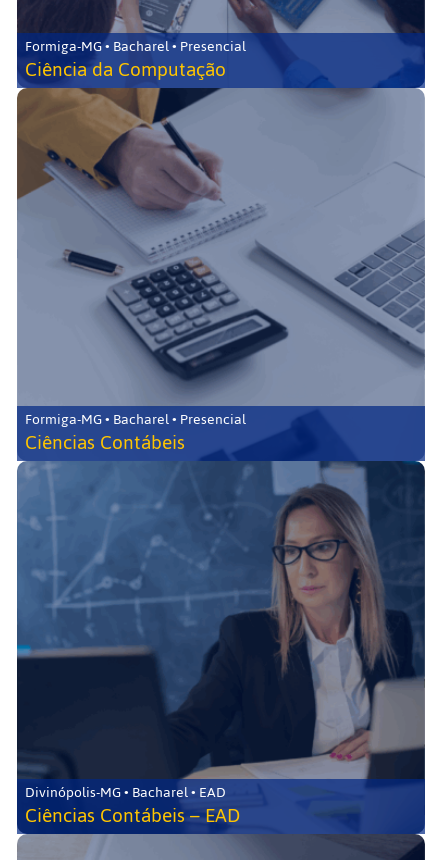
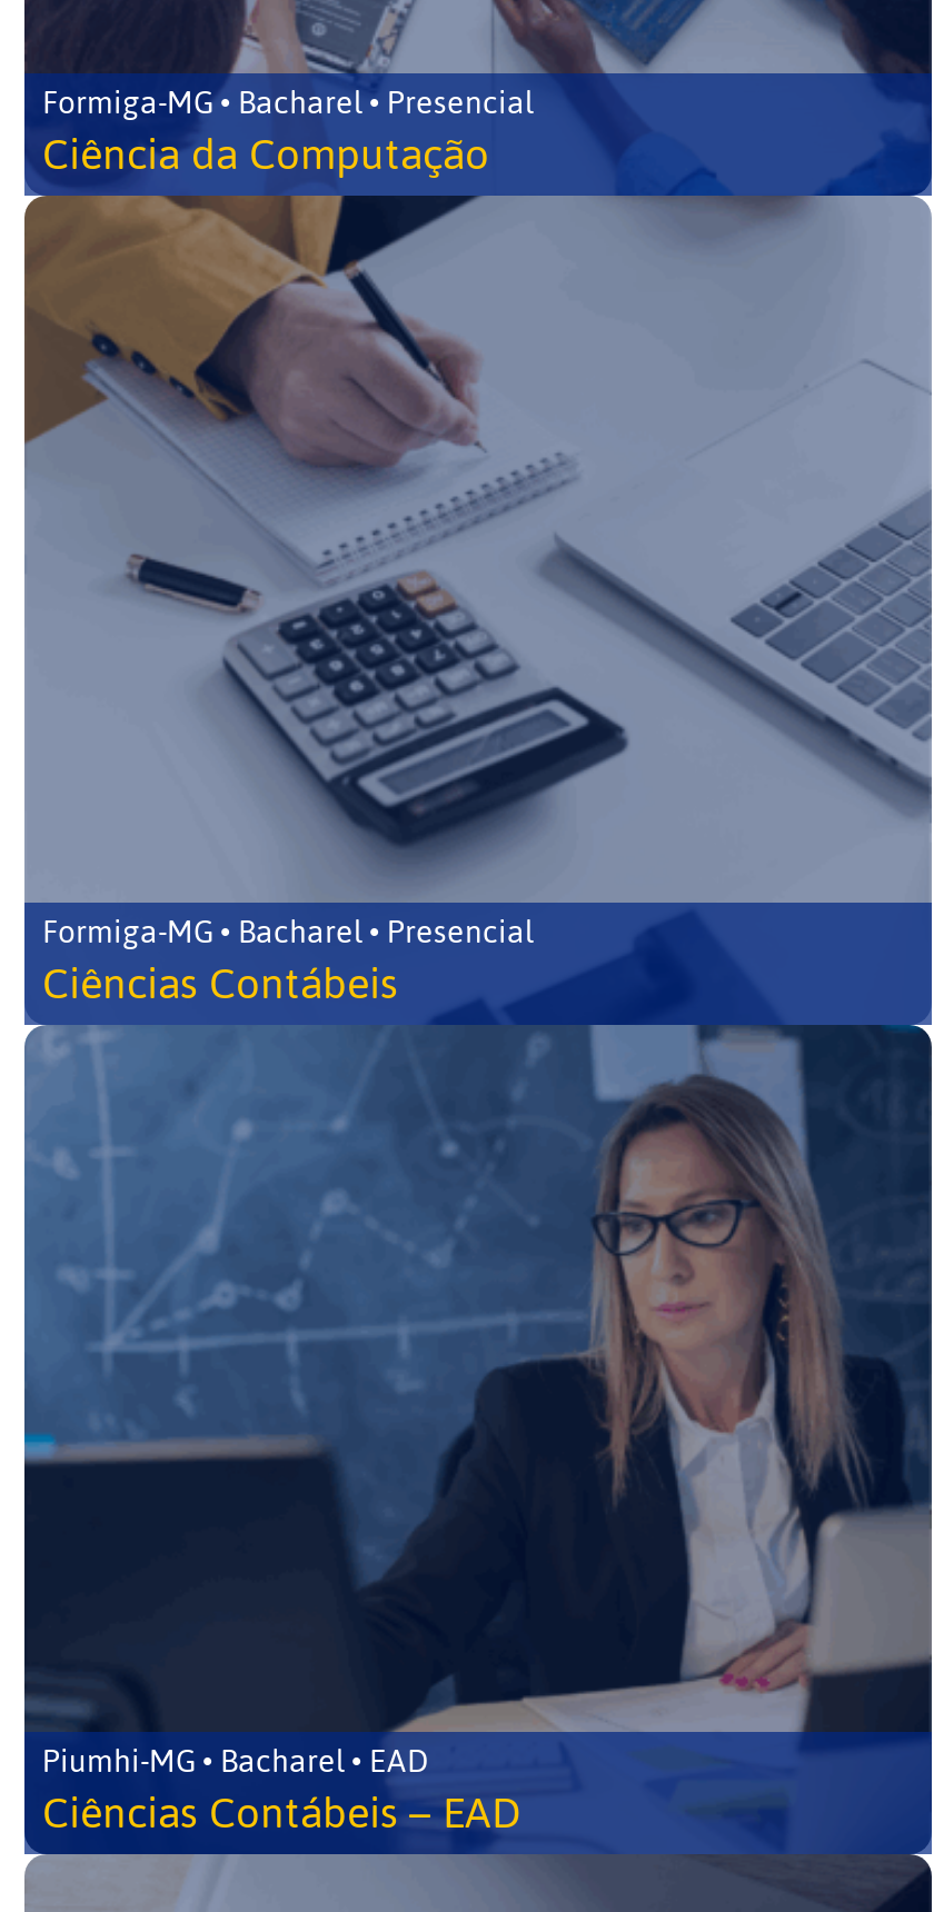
- Divinópolis-MG • Bacharel • EAD
+ Piumhi-MG • Bacharel • EAD
